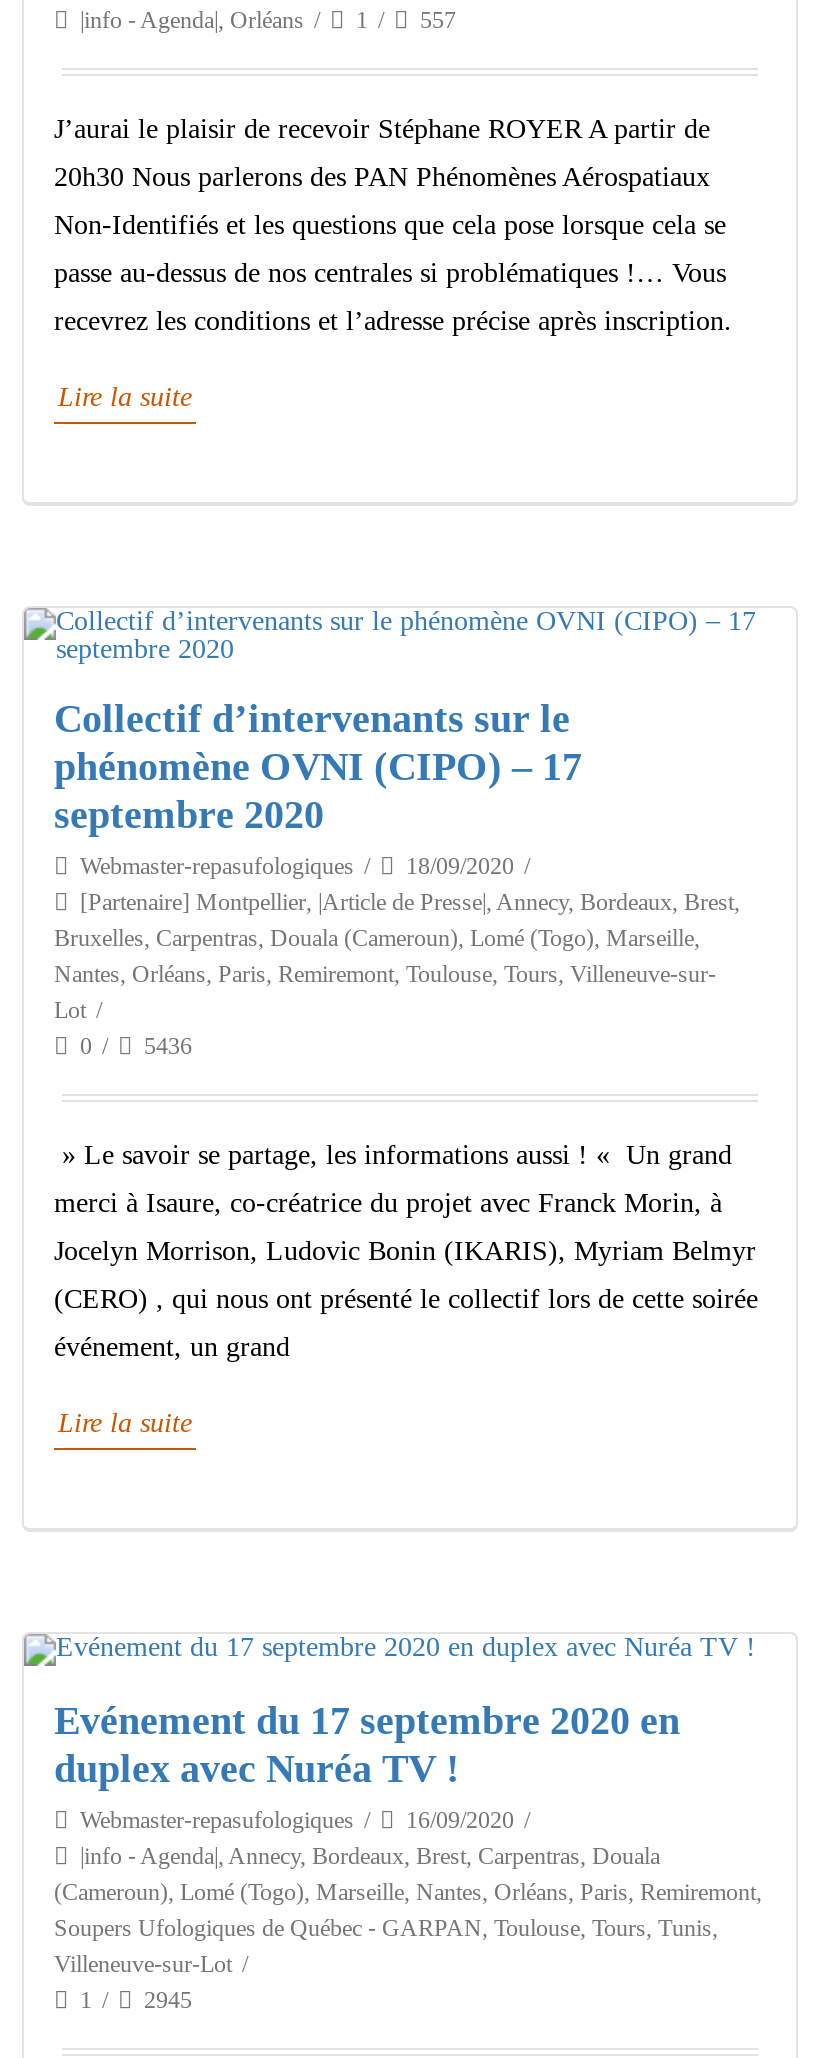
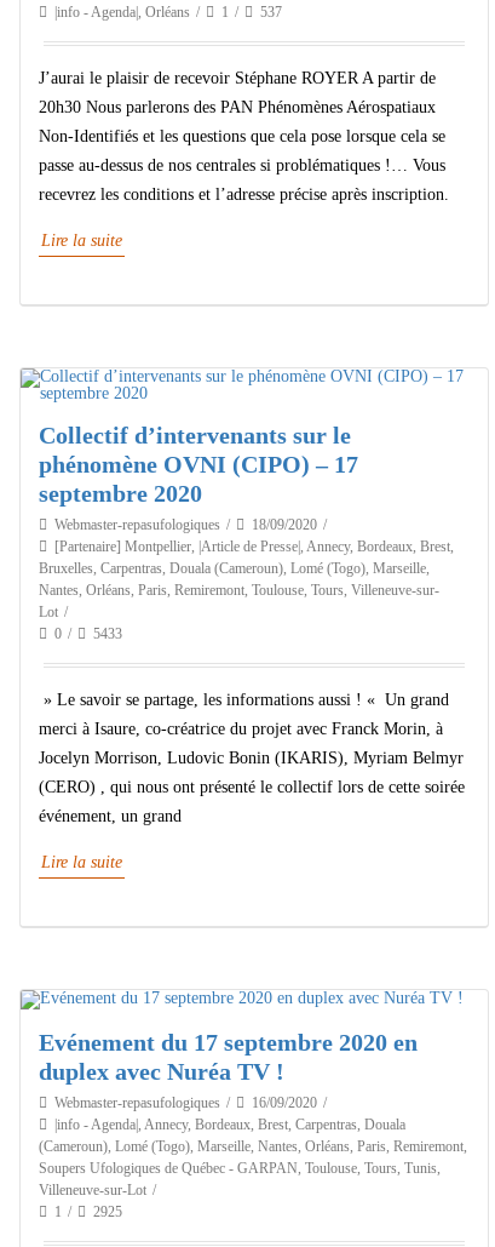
- 557
+ 537

- 0 5436
+ 0 5433

- 1 2945
+ 1 2925
